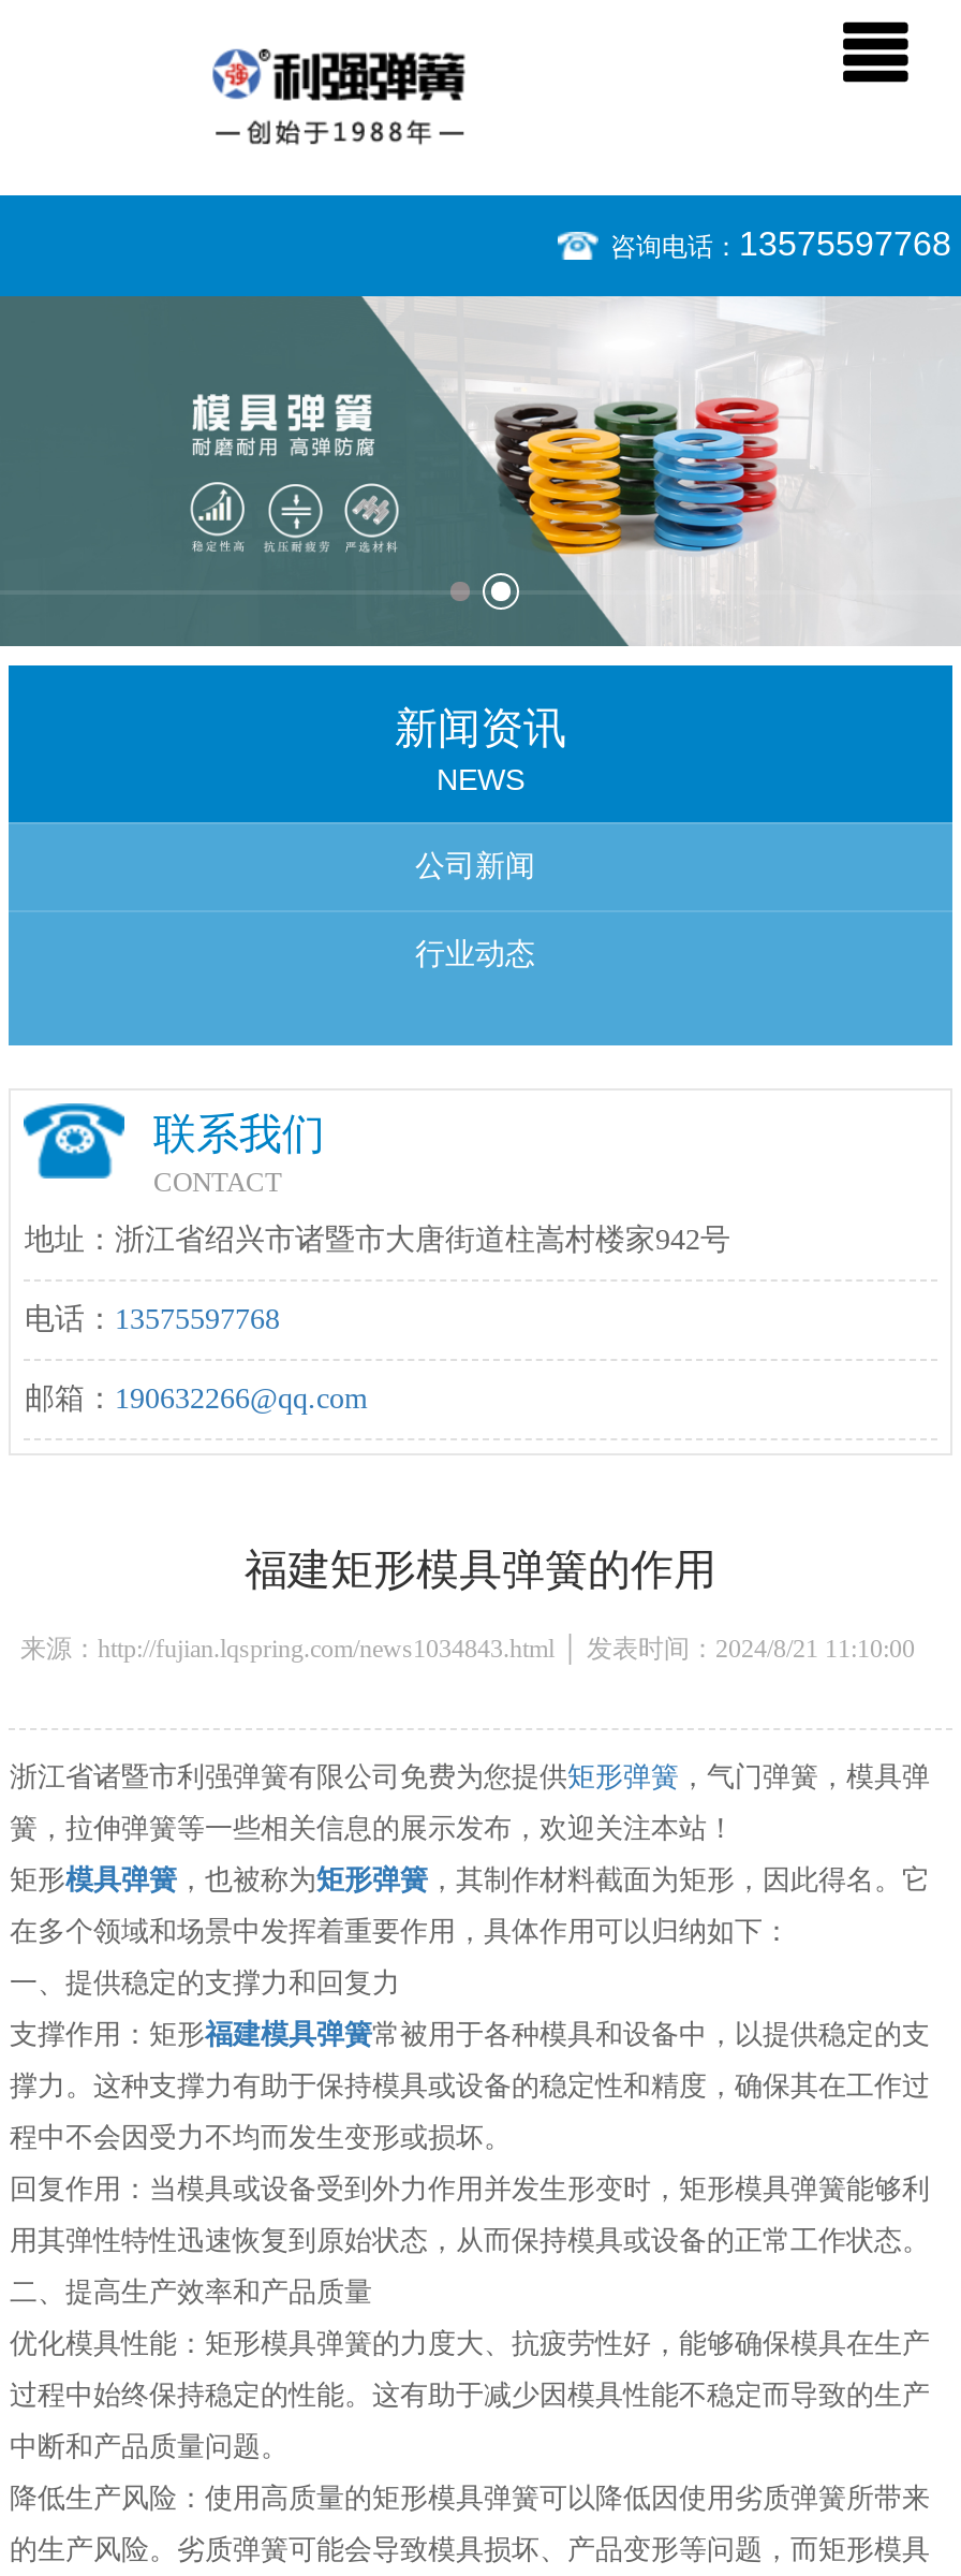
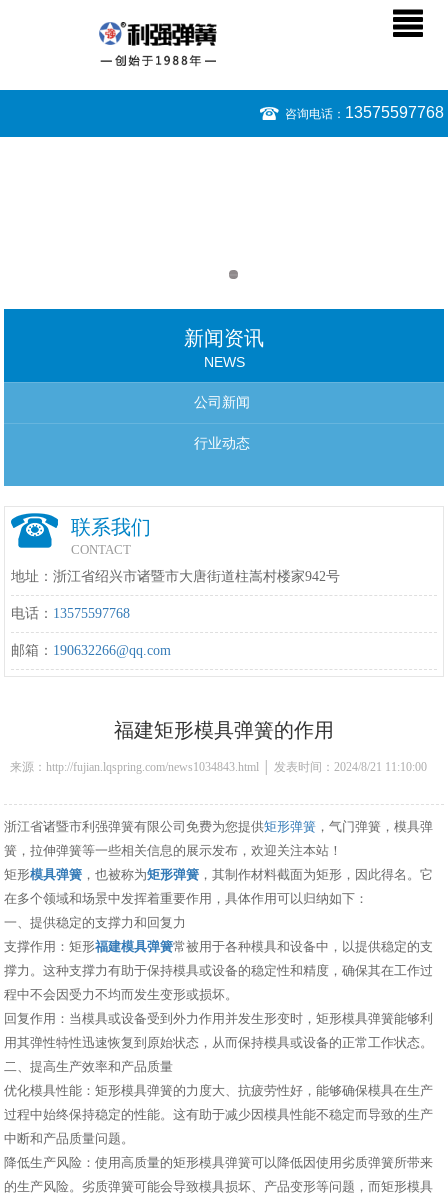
- [image]
